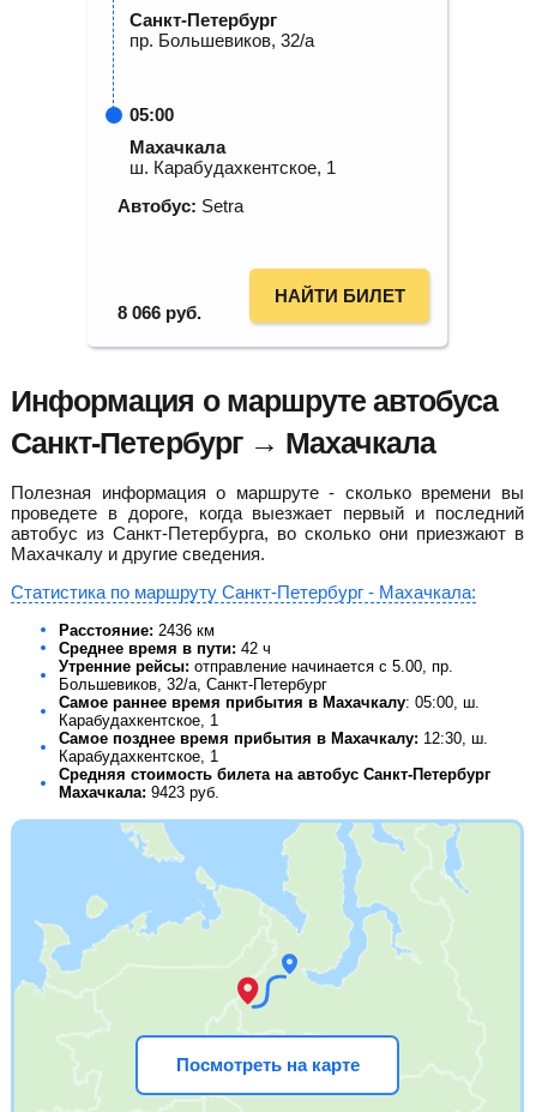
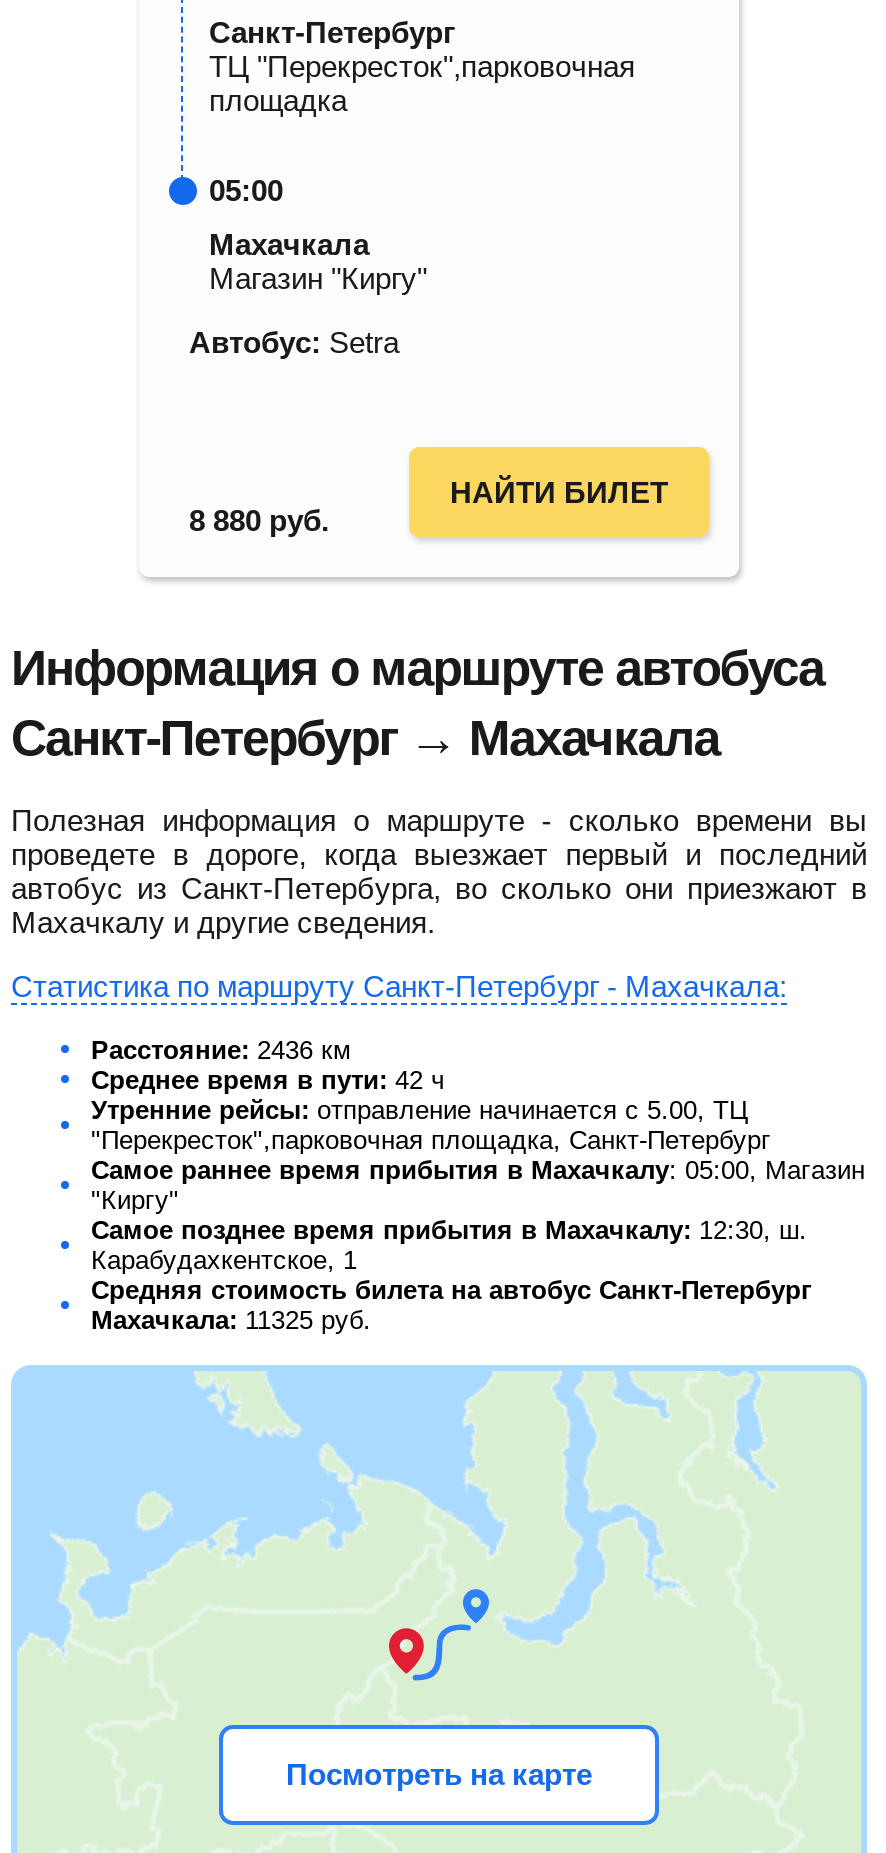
- пр. Большевиков, 32/а
+ ТЦ "Перекресток",парковочная
+ площадка

- ш. Карабудахкентское, 1
+ Магазин "Киргу"

- 8 066 руб.
+ 8 880 руб.

- Утренние рейсы: отправление начинается с 5.00, пр.
- Большевиков, 32/а, Санкт-Петербург
- Самое раннее время прибытия в Махачкалу: 05:00, ш.
- Карабудахкентское, 1
+ Утренние рейсы: отправление начинается с 5.00, ТЦ
+ "Перекресток",парковочная площадка, Санкт-Петербург
+ Самое раннее время прибытия в Махачкалу: 05:00, Магазин
+ "Киргу"

- Махачкала: 9423 руб.
+ Махачкала: 11325 руб.
